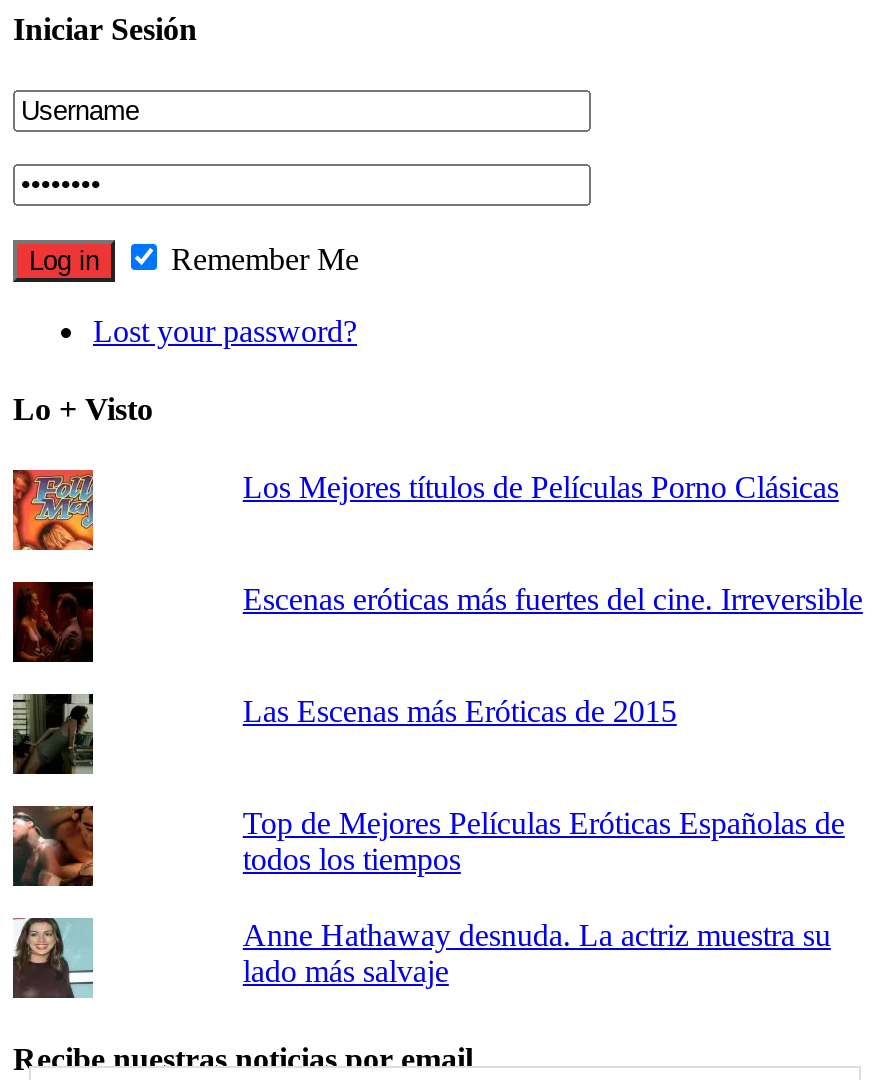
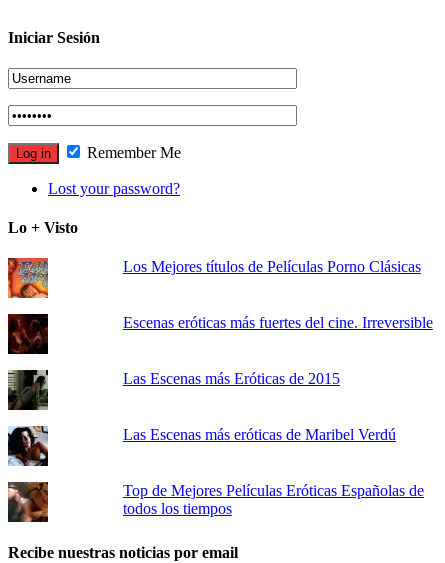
+ [image]

+ Las Escenas más eróticas de Maribel Verdú

moved down: Top de Mejores Películas Eróticas Españolas de | todos los tiempos

- [image]

- Anne Hathaway desnuda. La actriz muestra su
- lado más salvaje
